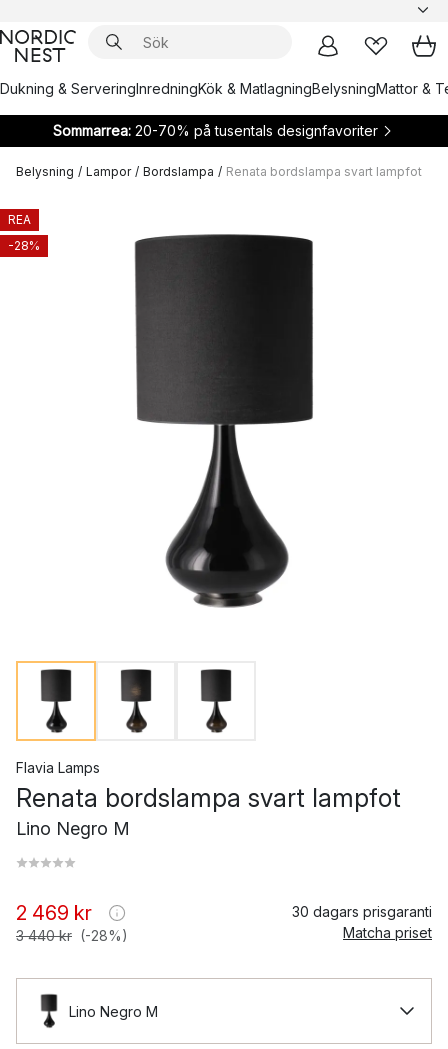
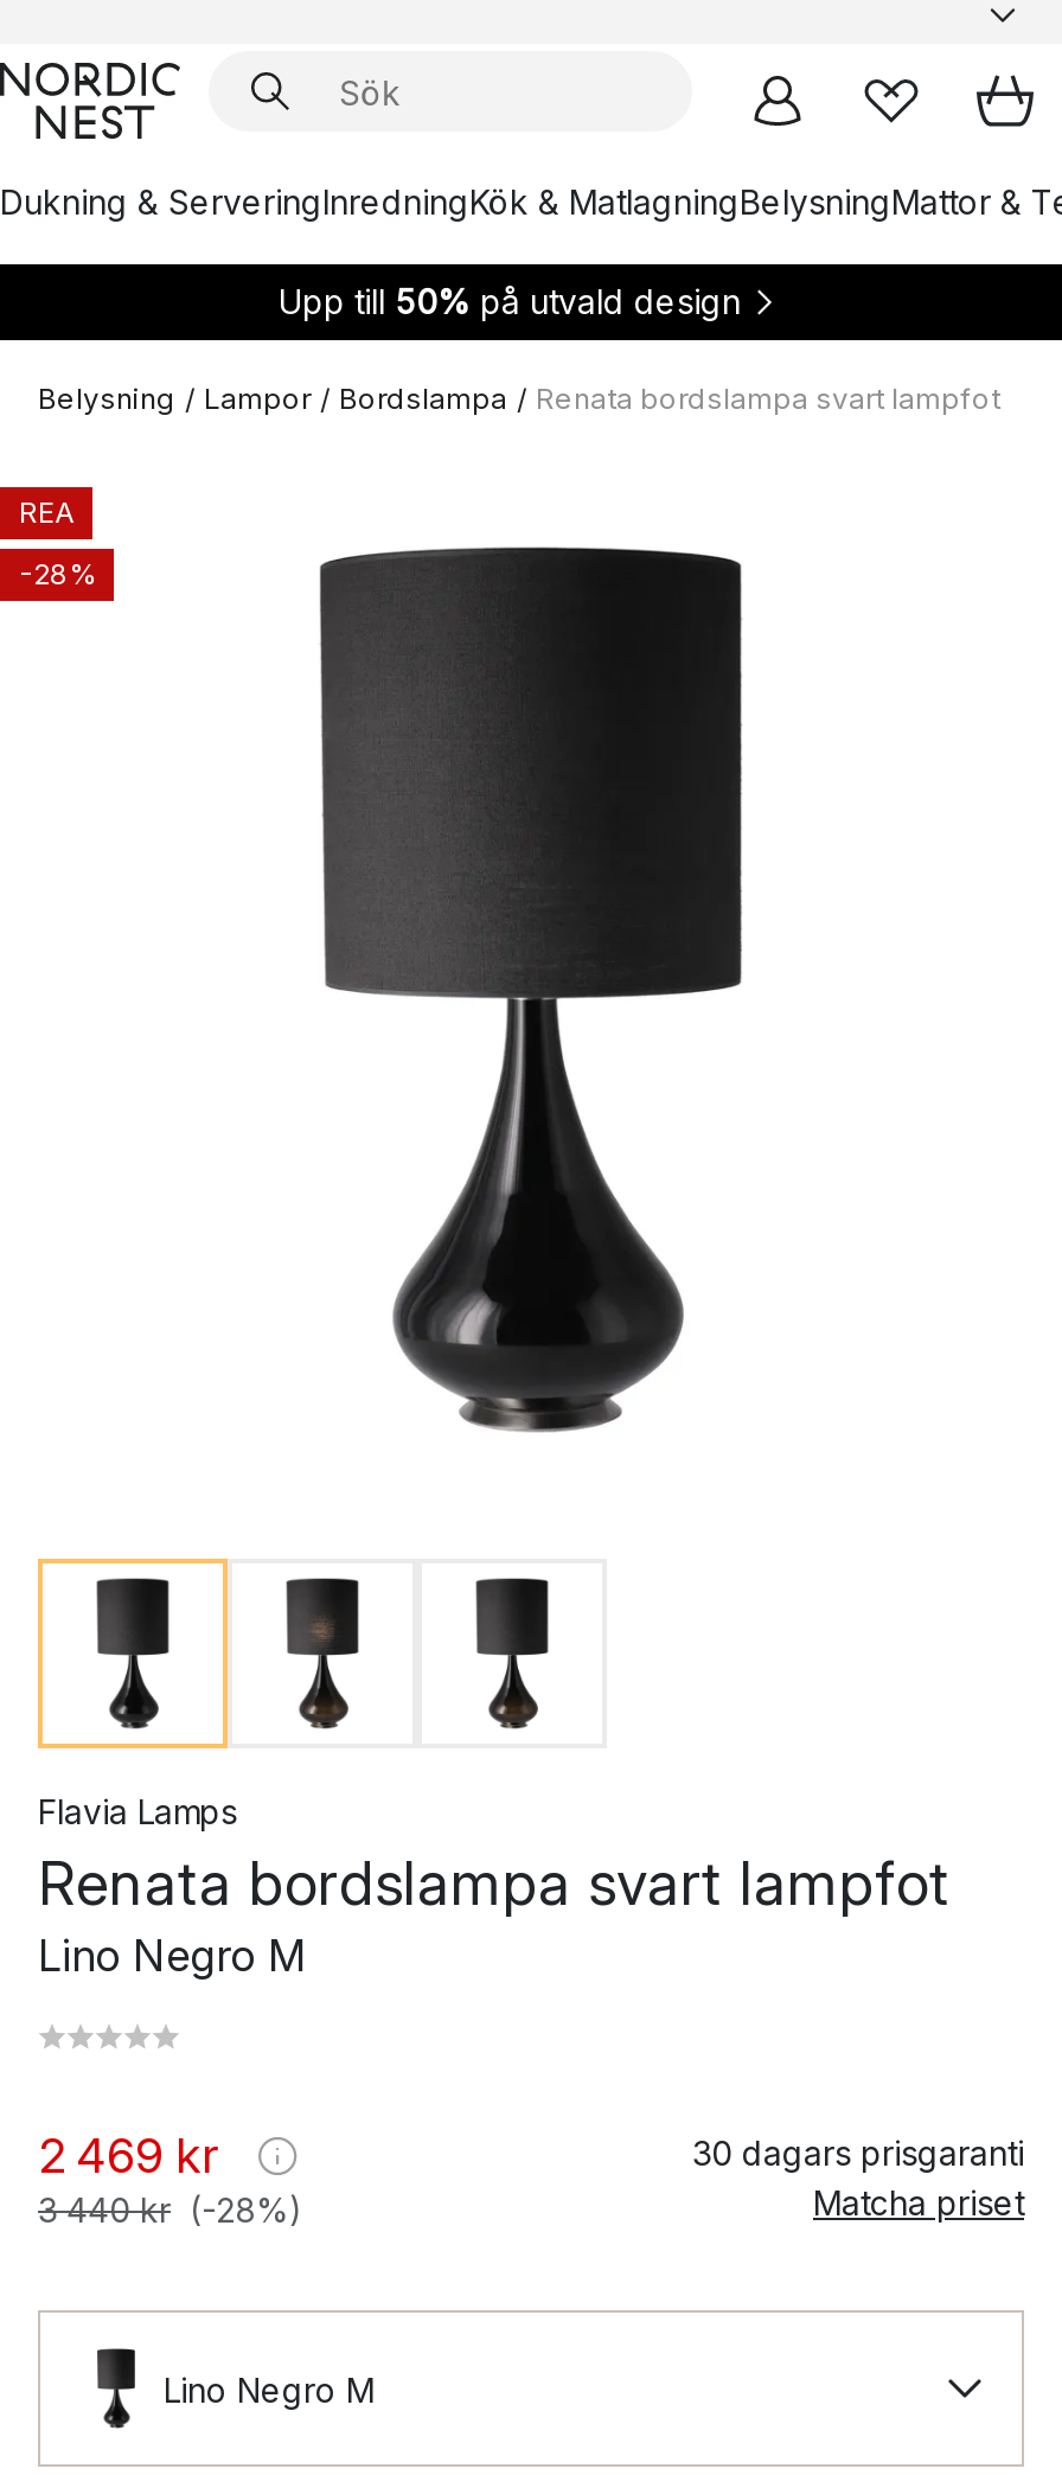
- Sommarrea: 20-70% på tusentals designfavoriter
+ Upp till 50% på utvald design
